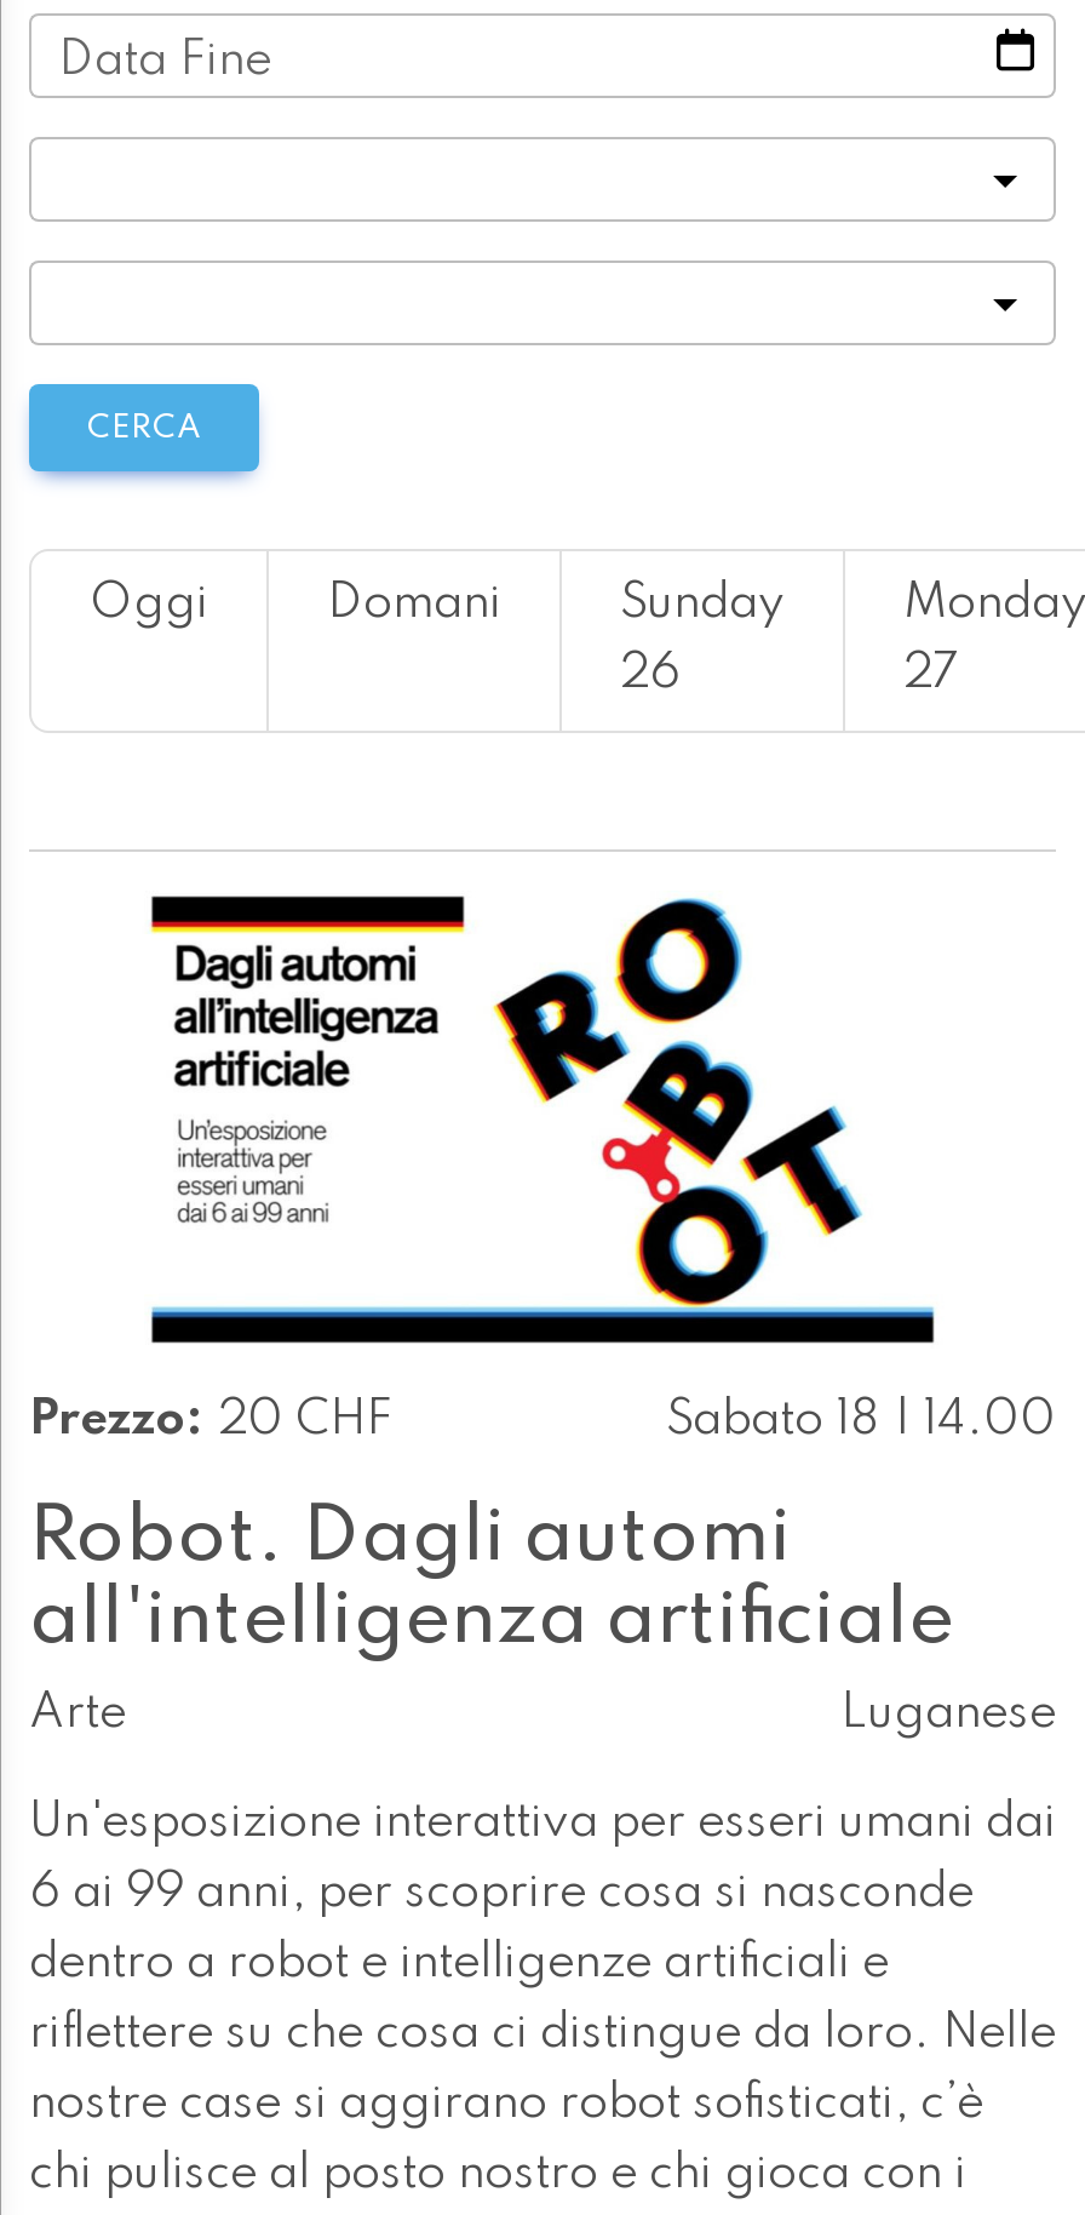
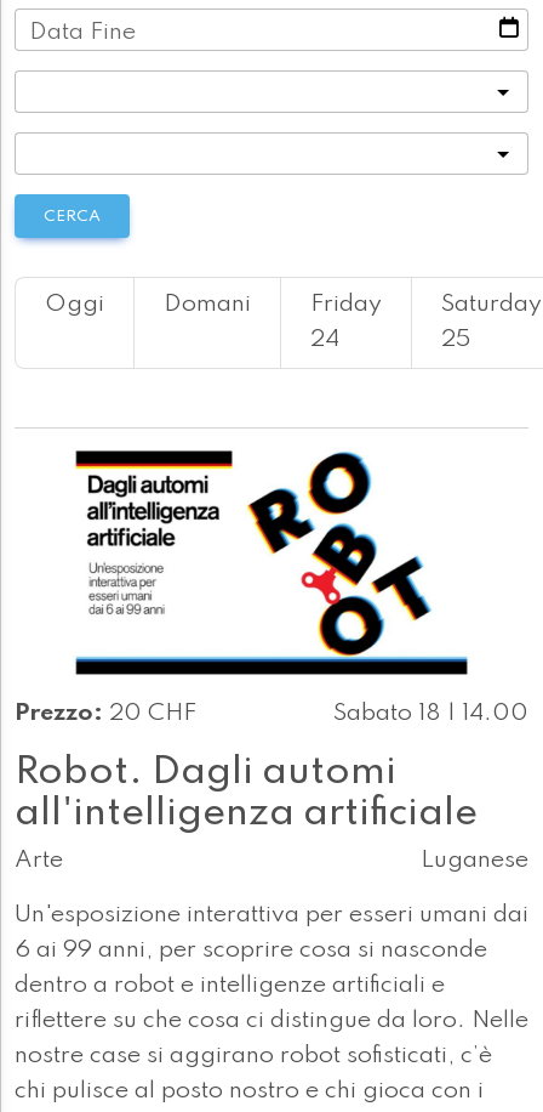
- Sunday
- 26
+ Friday
+ 24

- Monday
- 27
+ Saturday
+ 25
